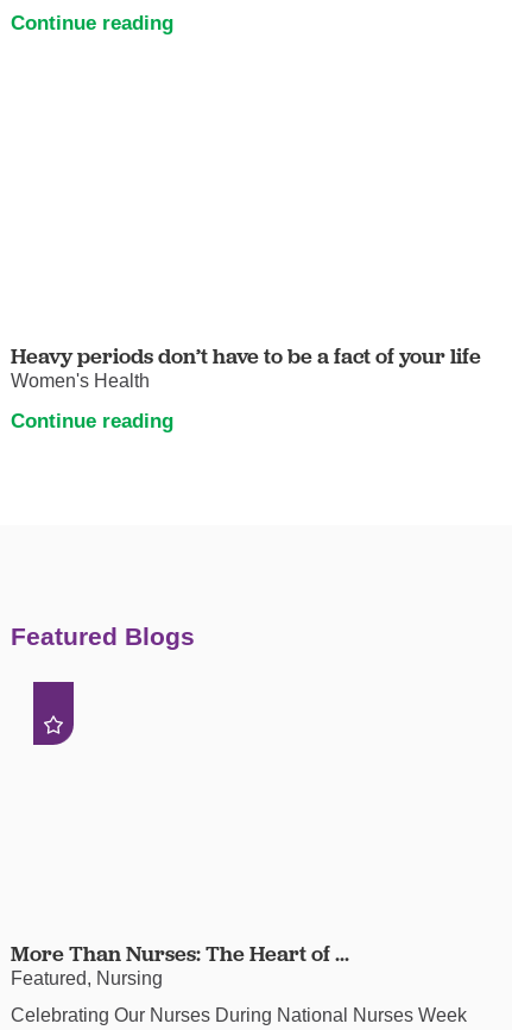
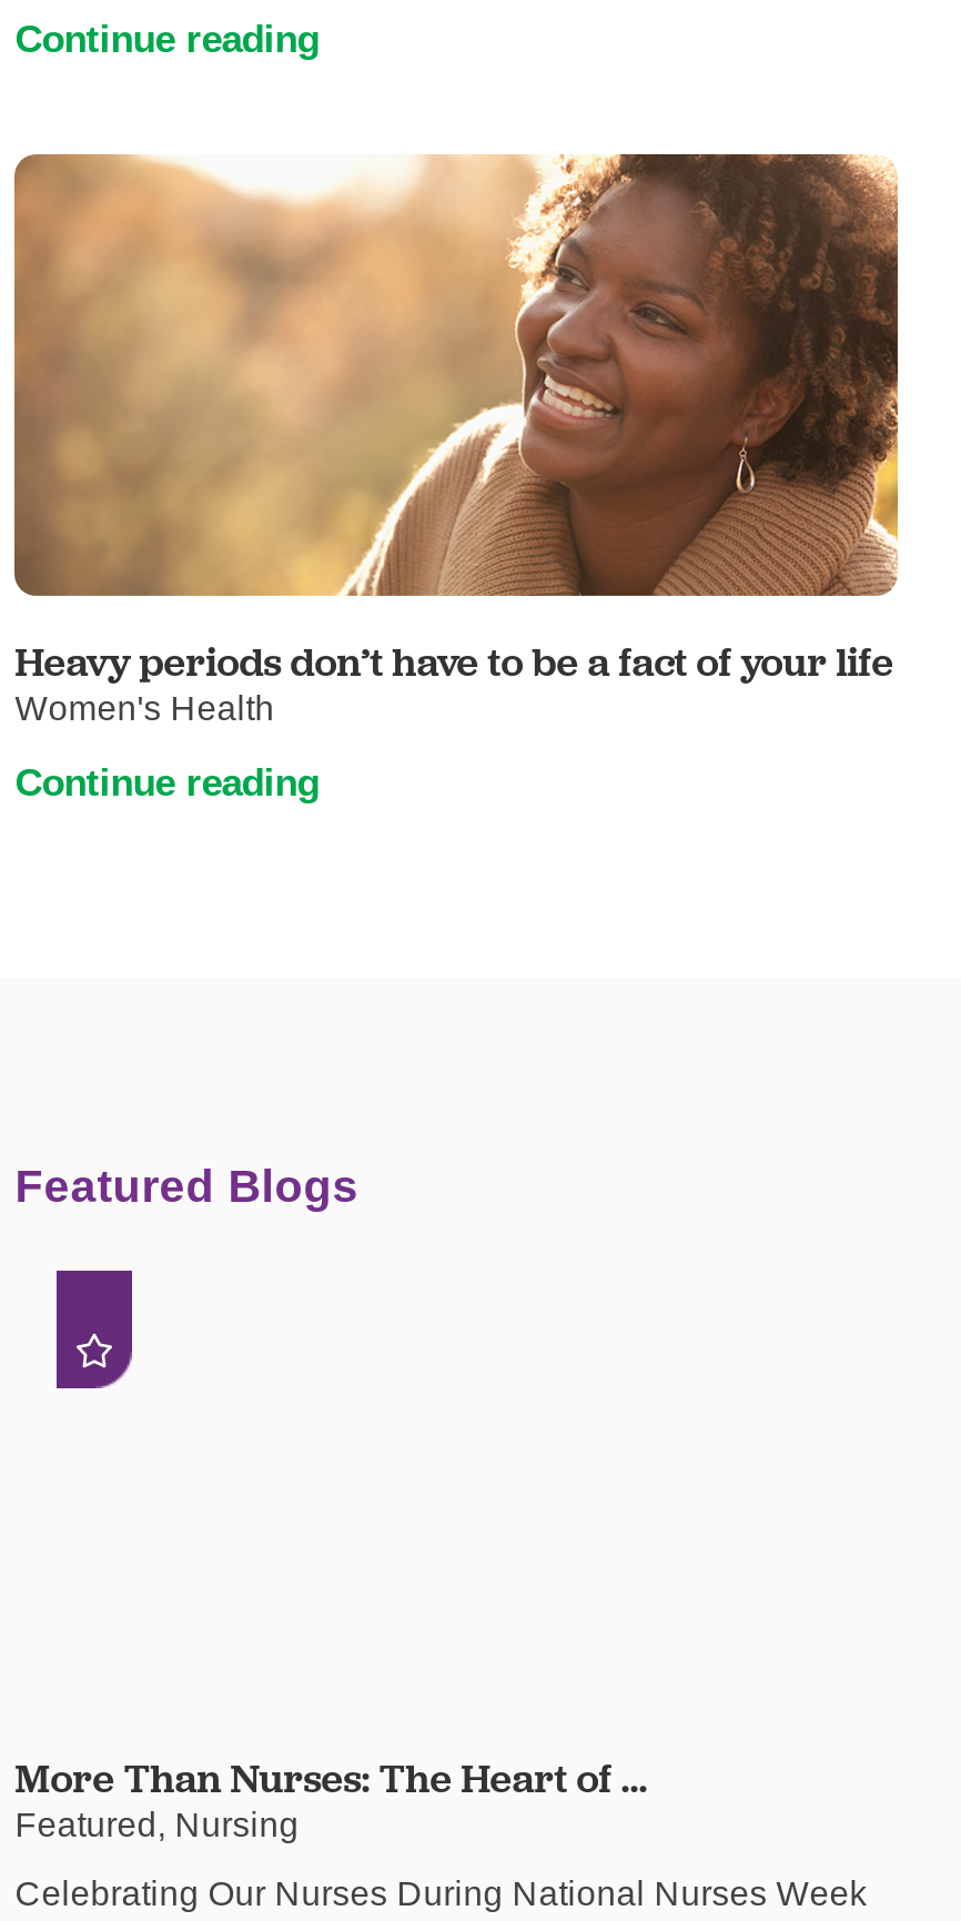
+ [image]
